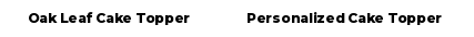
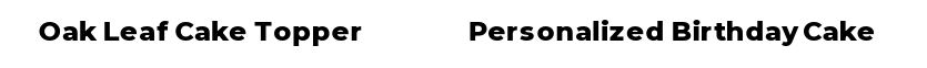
- Personalized Cake Topper
+ Personalized Birthday Cake
